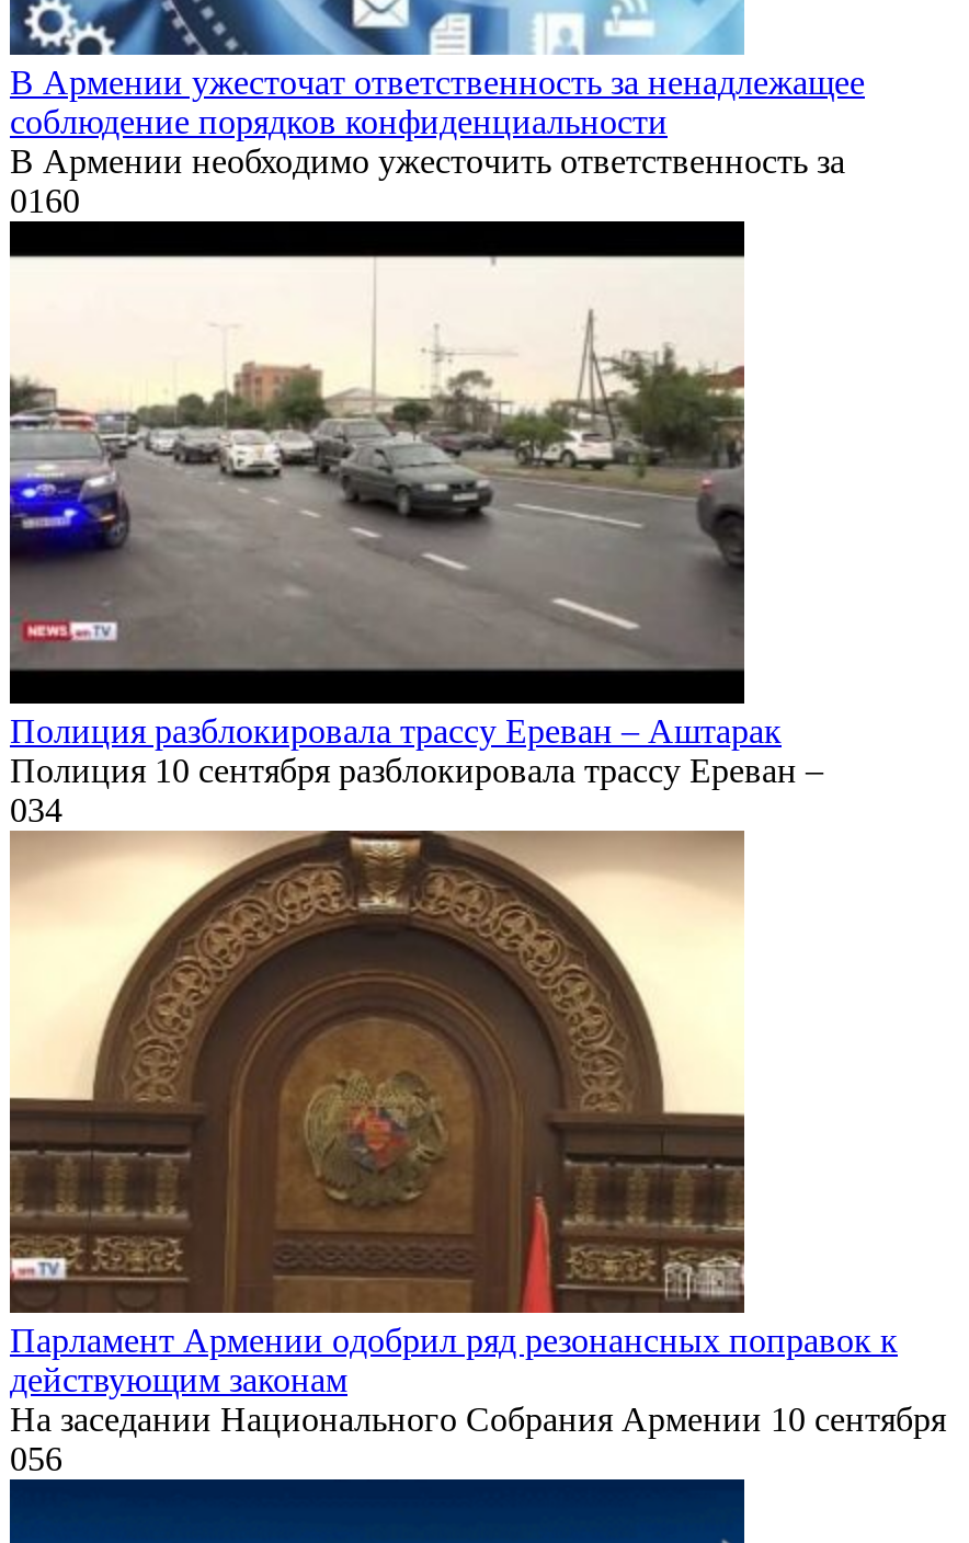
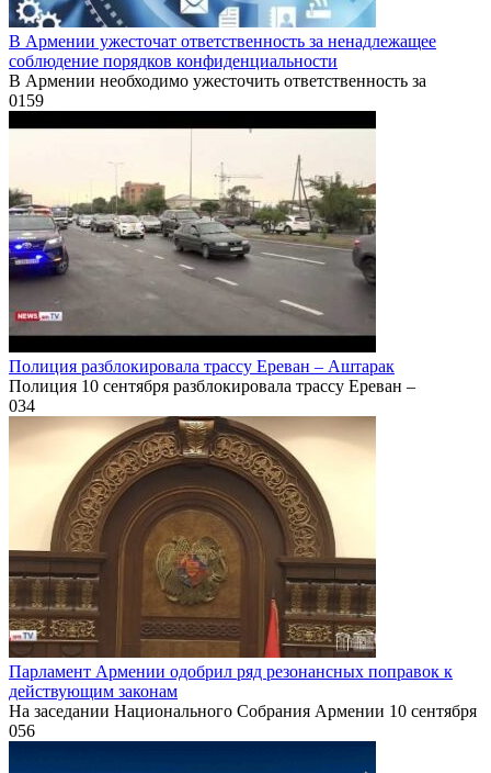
- 0160
+ 0159
